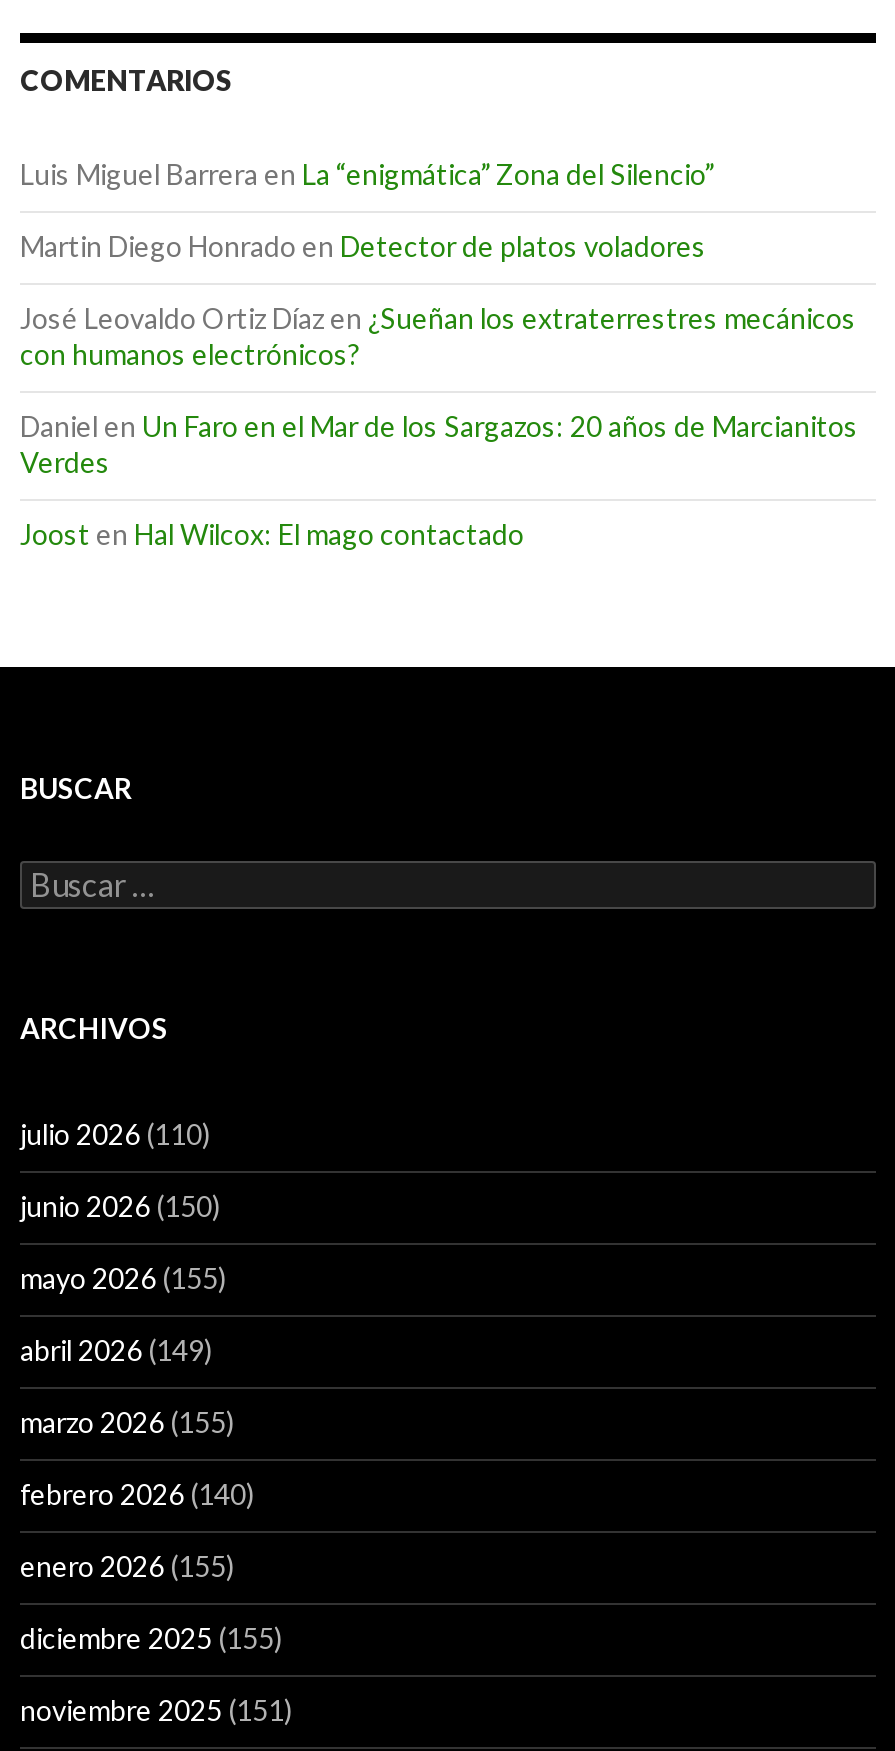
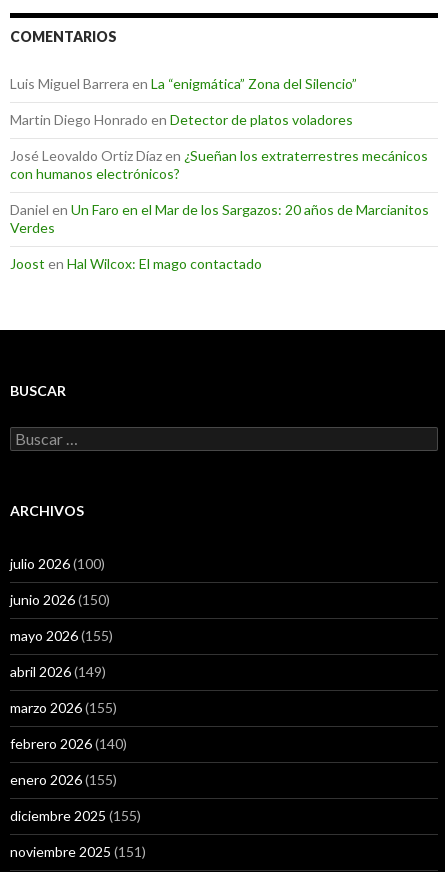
- julio 2026 (110)
+ julio 2026 (100)
